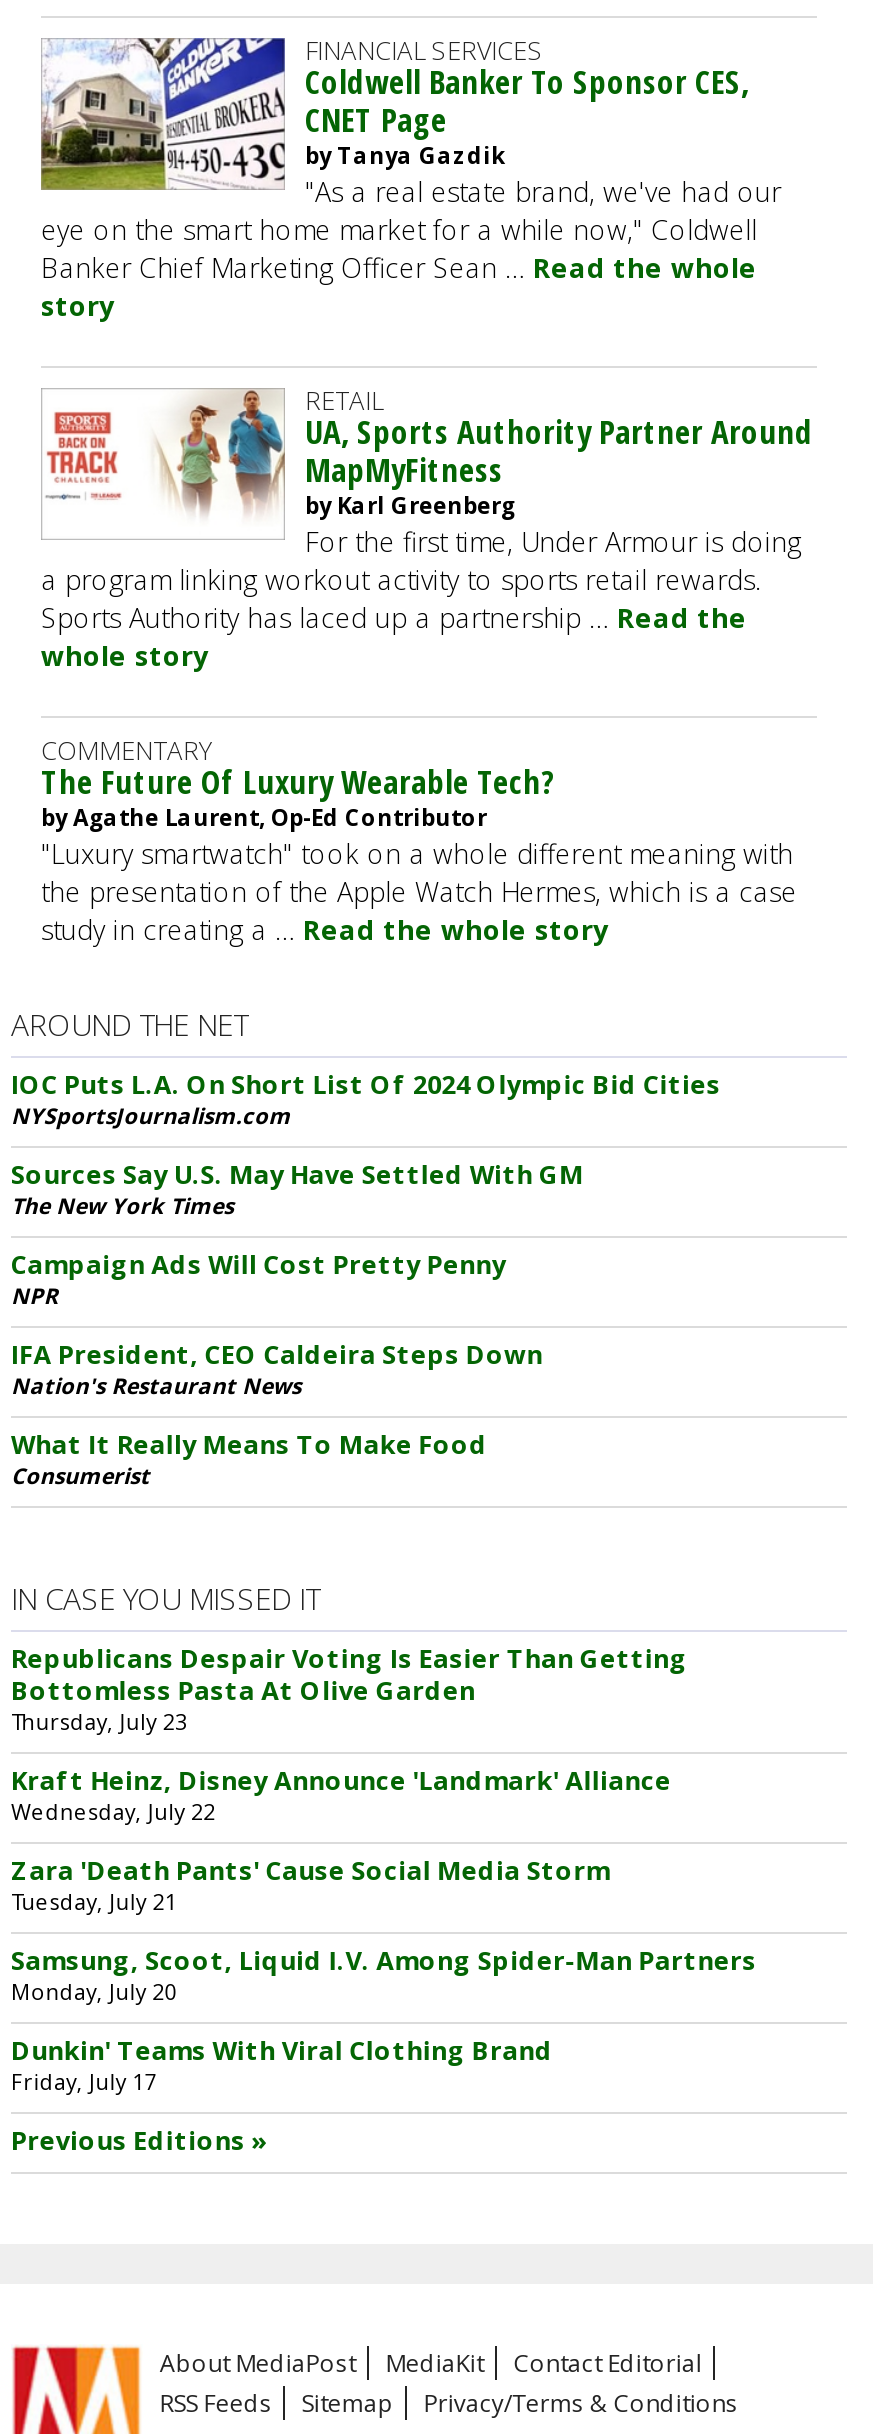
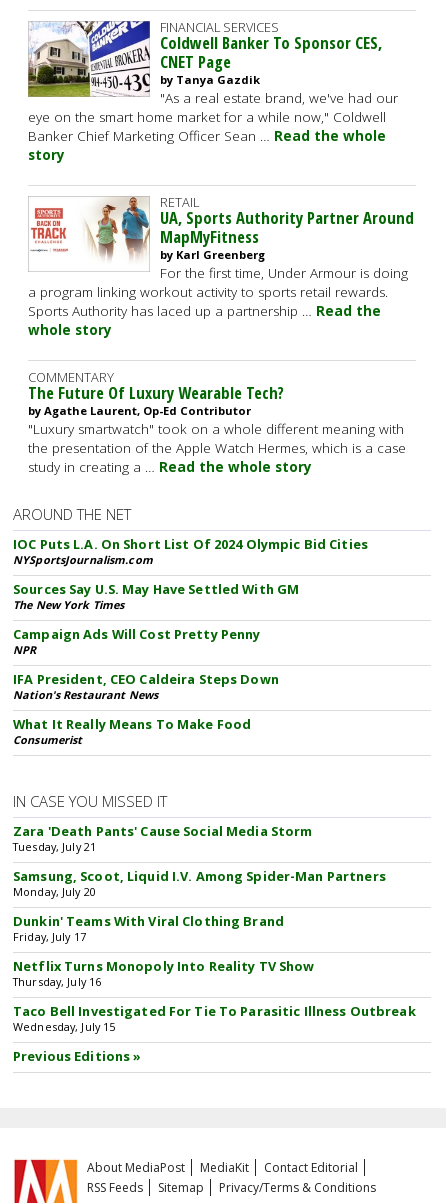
- Republicans Despair Voting Is Easier Than Getting
- Bottomless Pasta At Olive Garden
- Thursday, July 23
- Kraft Heinz, Disney Announce 'Landmark' Alliance
- Wednesday, July 22

moved up: Zara 'Death Pants' Cause Social Media Storm | Tuesday, July 21 | Samsung, Scoot, Liquid I.V. Among Spider-Man Partners | Monday, July 20 | Dunkin' Teams With Viral Clothing Brand | Friday, July 17

+ Netflix Turns Monopoly Into Reality TV Show
+ Thursday, July 16
+ Taco Bell Investigated For Tie To Parasitic Illness Outbreak
+ Wednesday, July 15
